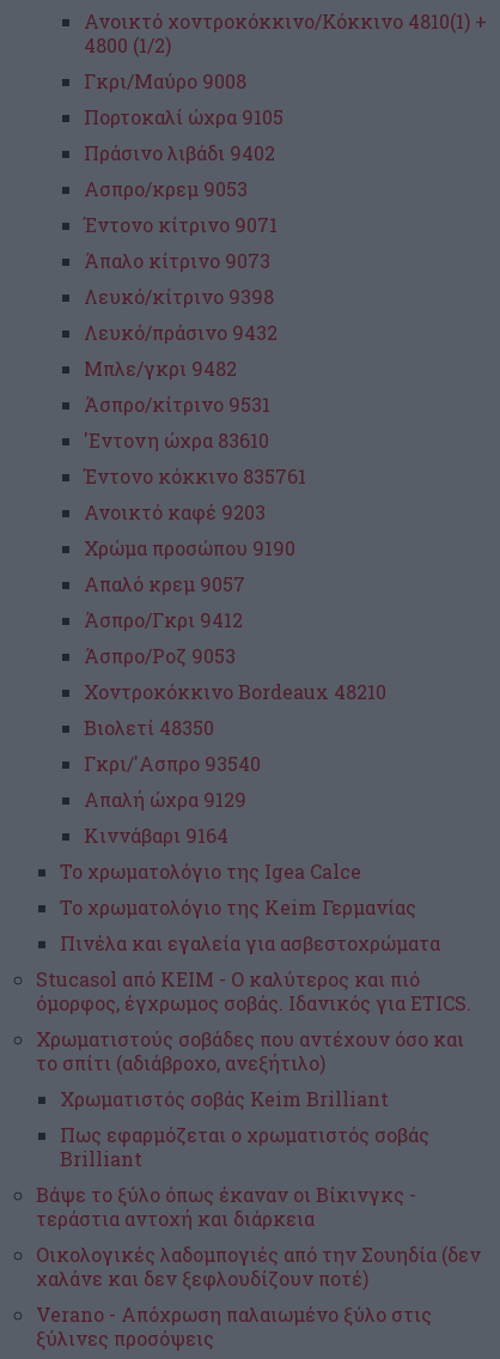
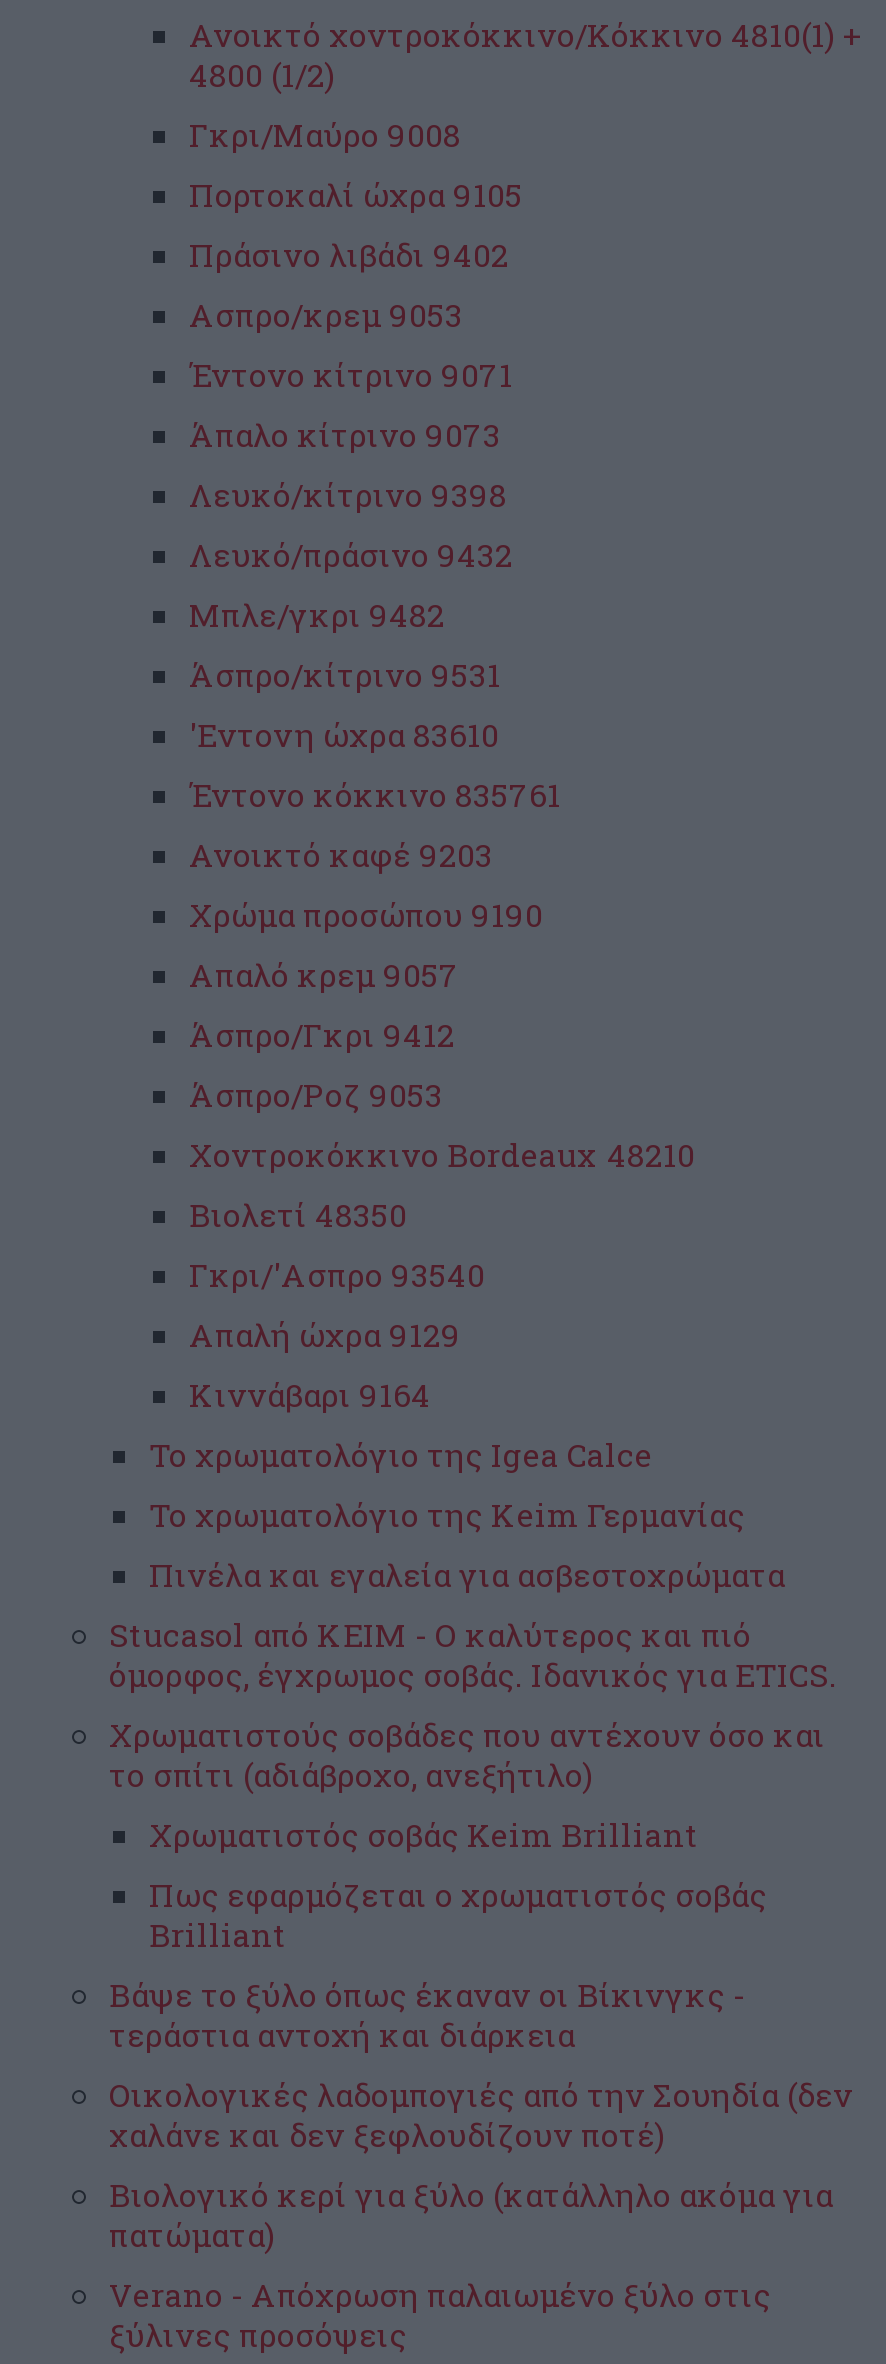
+ Βιολογικό κερί για ξύλο (κατάλληλο ακόμα για
+ πατώματα)
